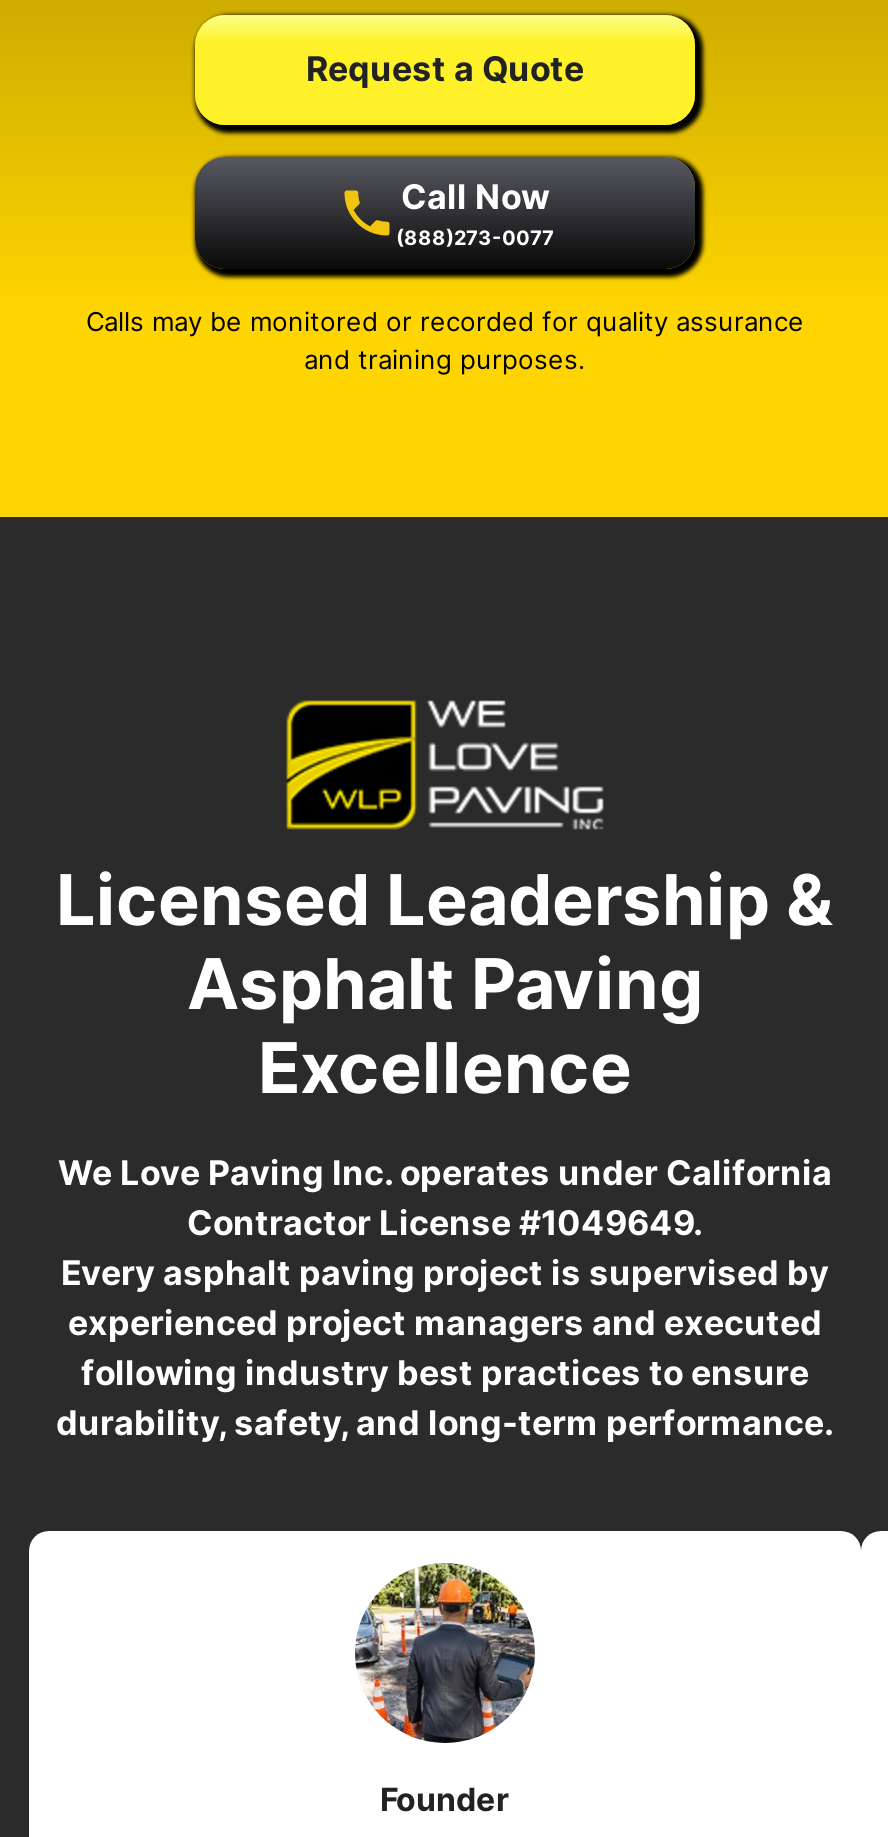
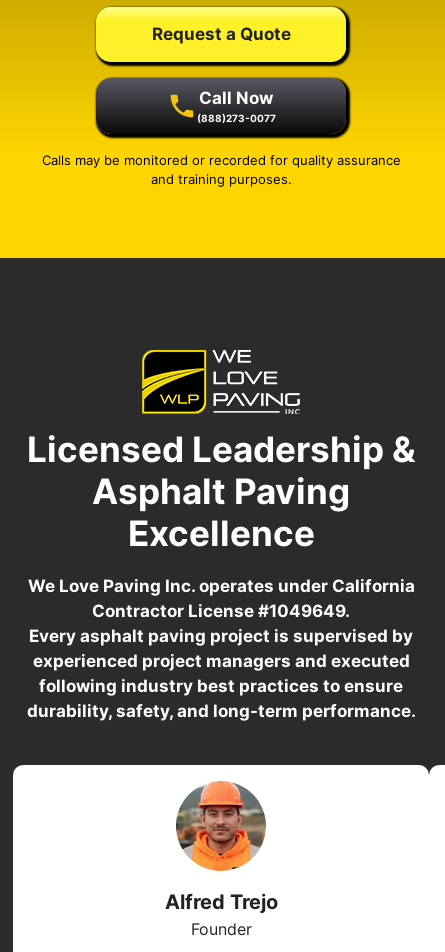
+ Alfred Trejo

- [image]
+ [image]
